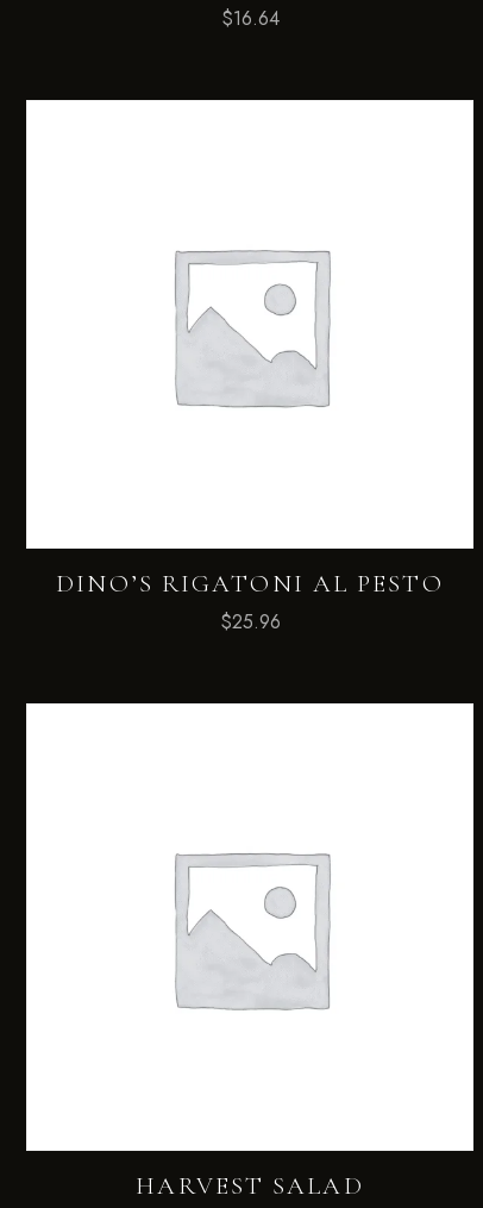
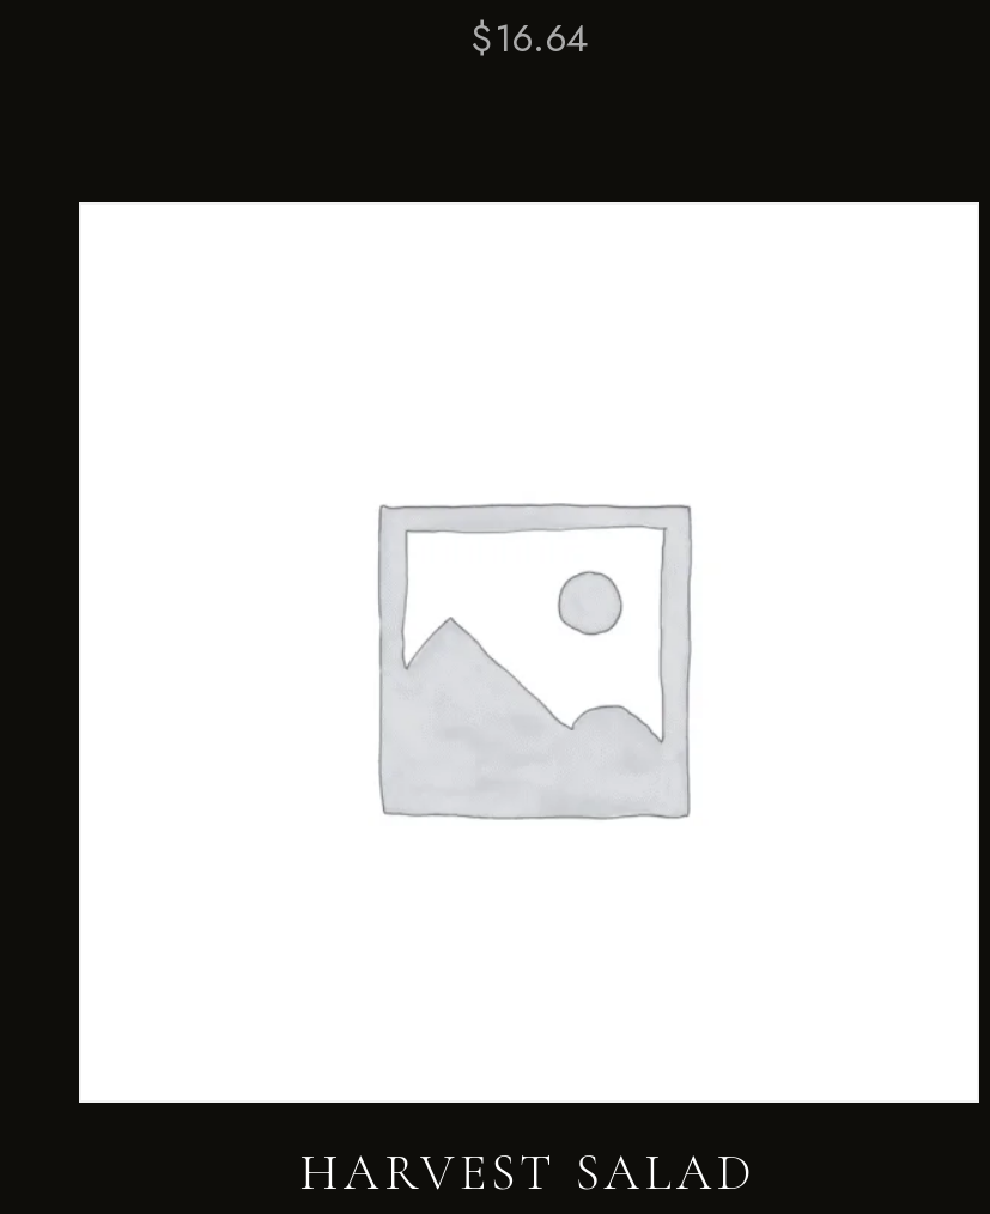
- DINO’S RIGATONI AL PESTO
- $25.96
